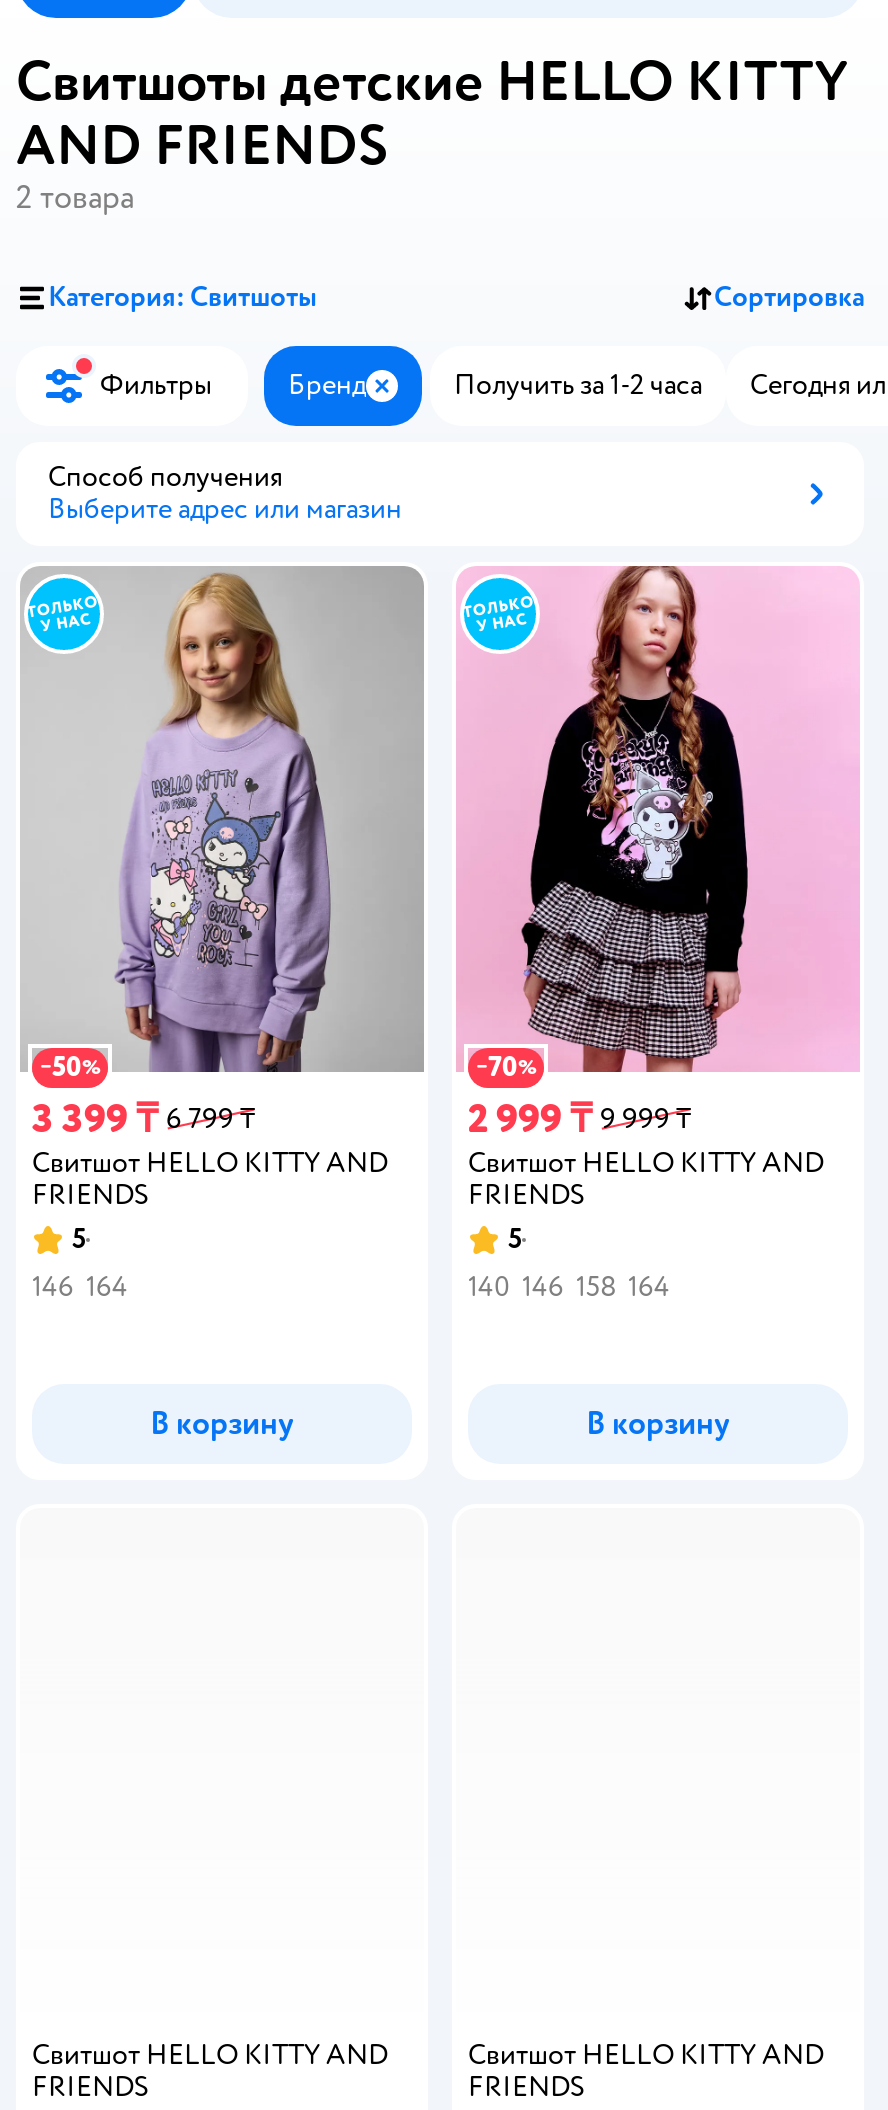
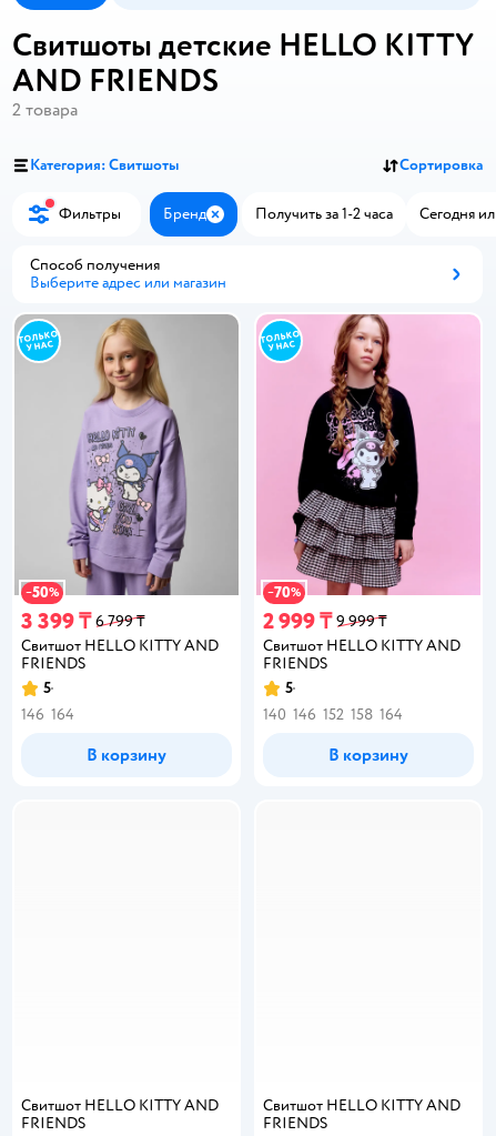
- 140 146 158 164
+ 140 146 152 158 164
